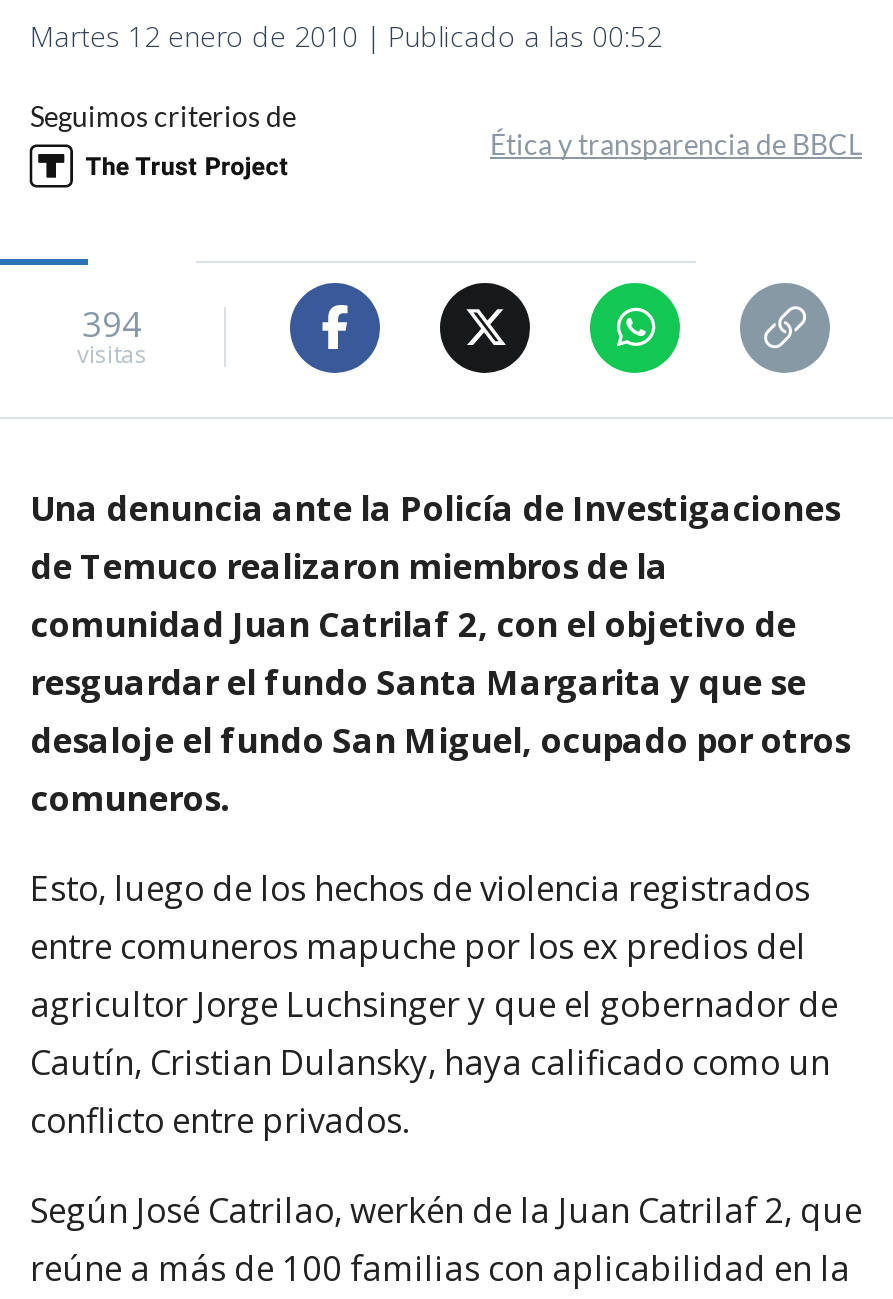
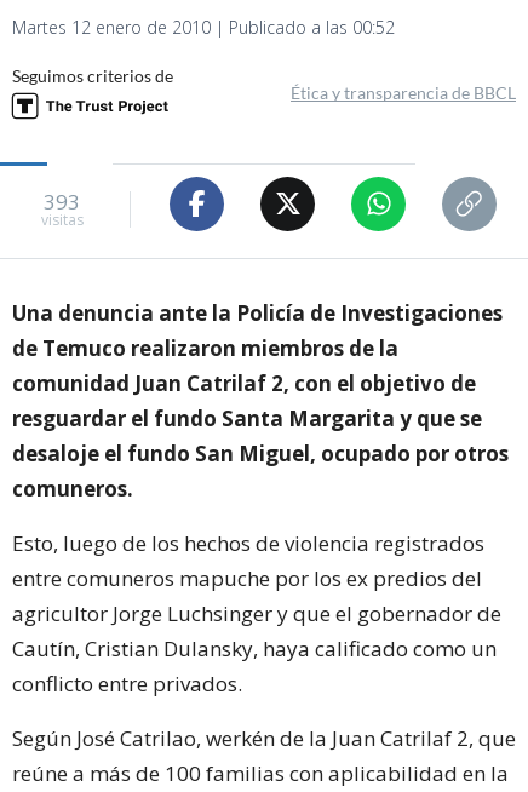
- 394
+ 393
